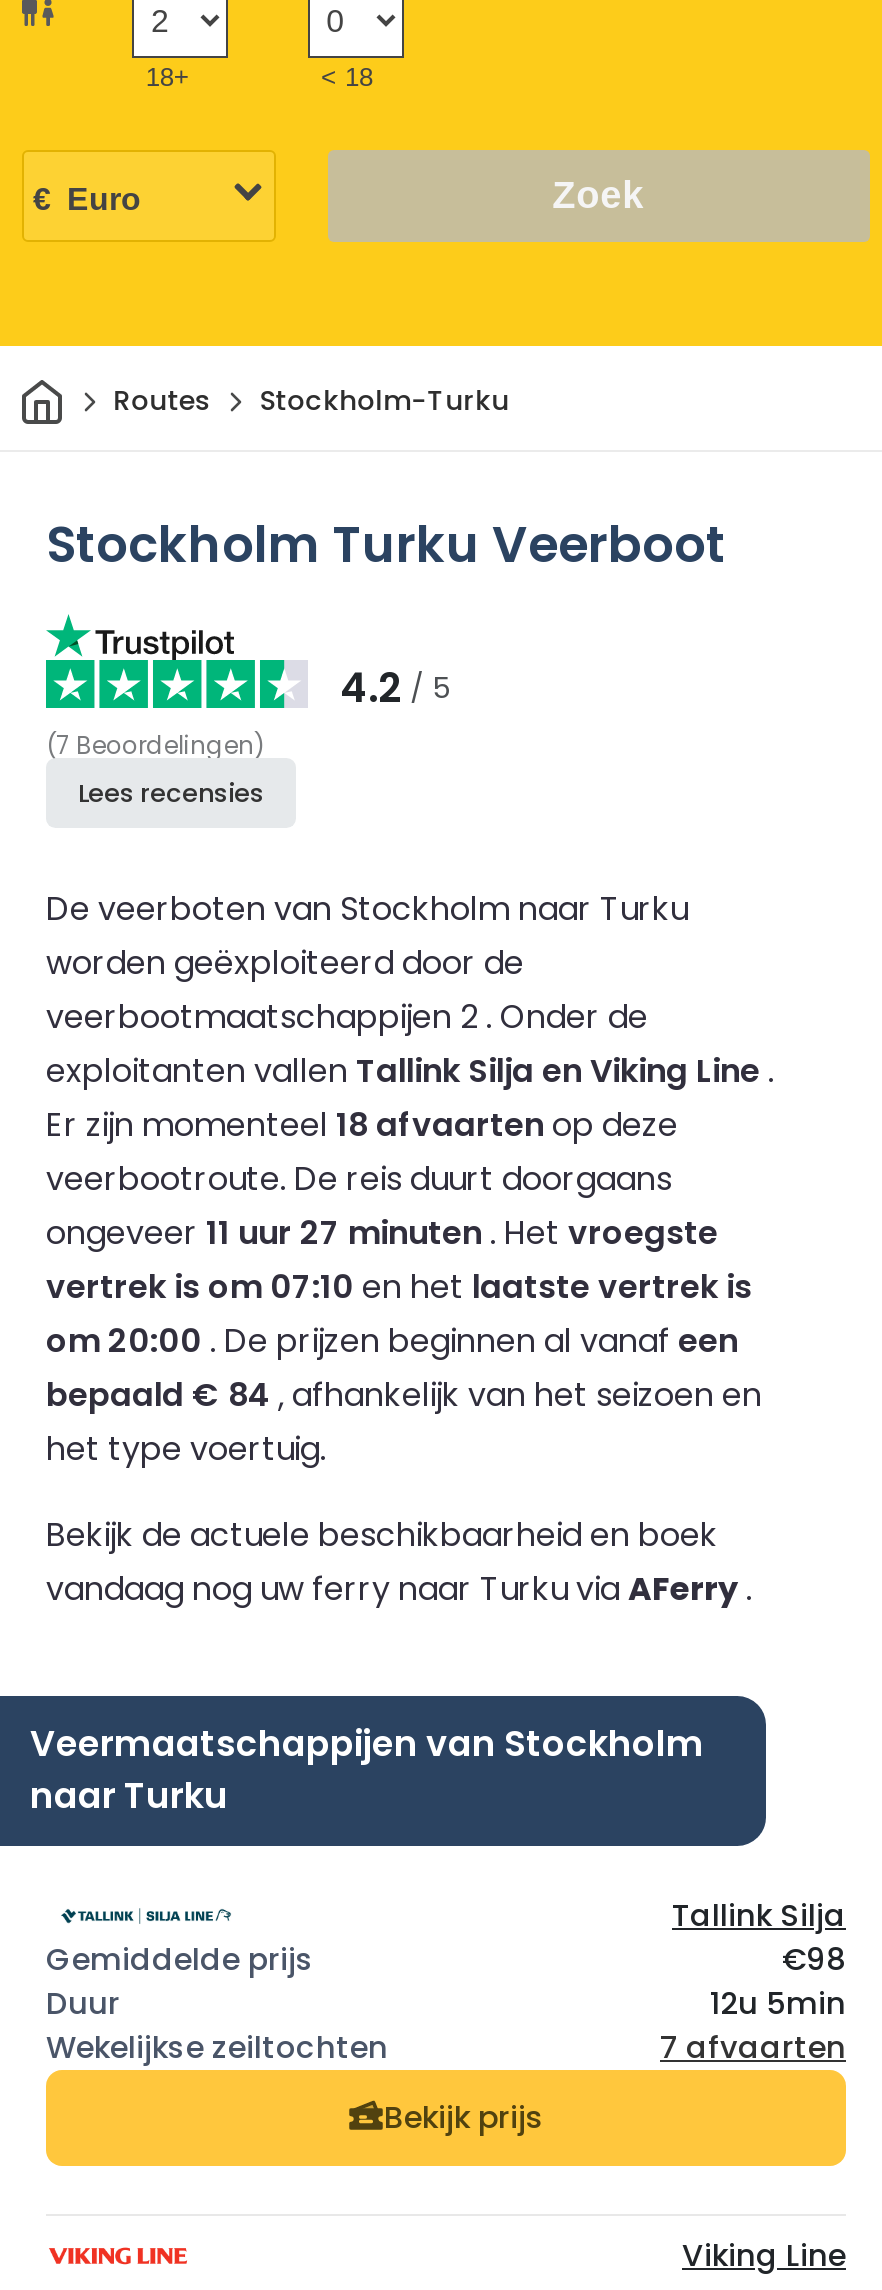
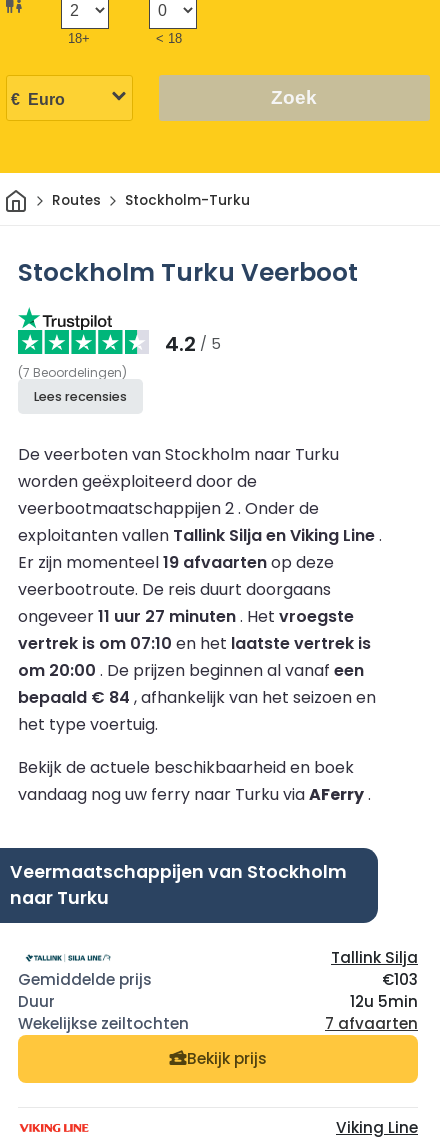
- Er zijn momenteel 18 afvaarten op deze
+ Er zijn momenteel 19 afvaarten op deze

- €98
+ €103
